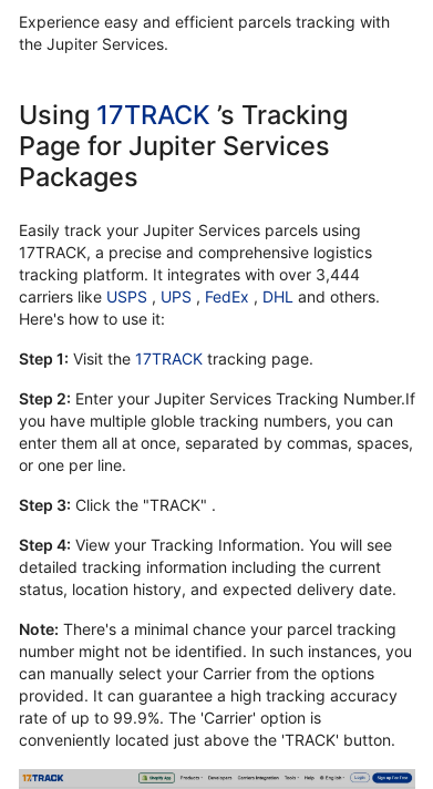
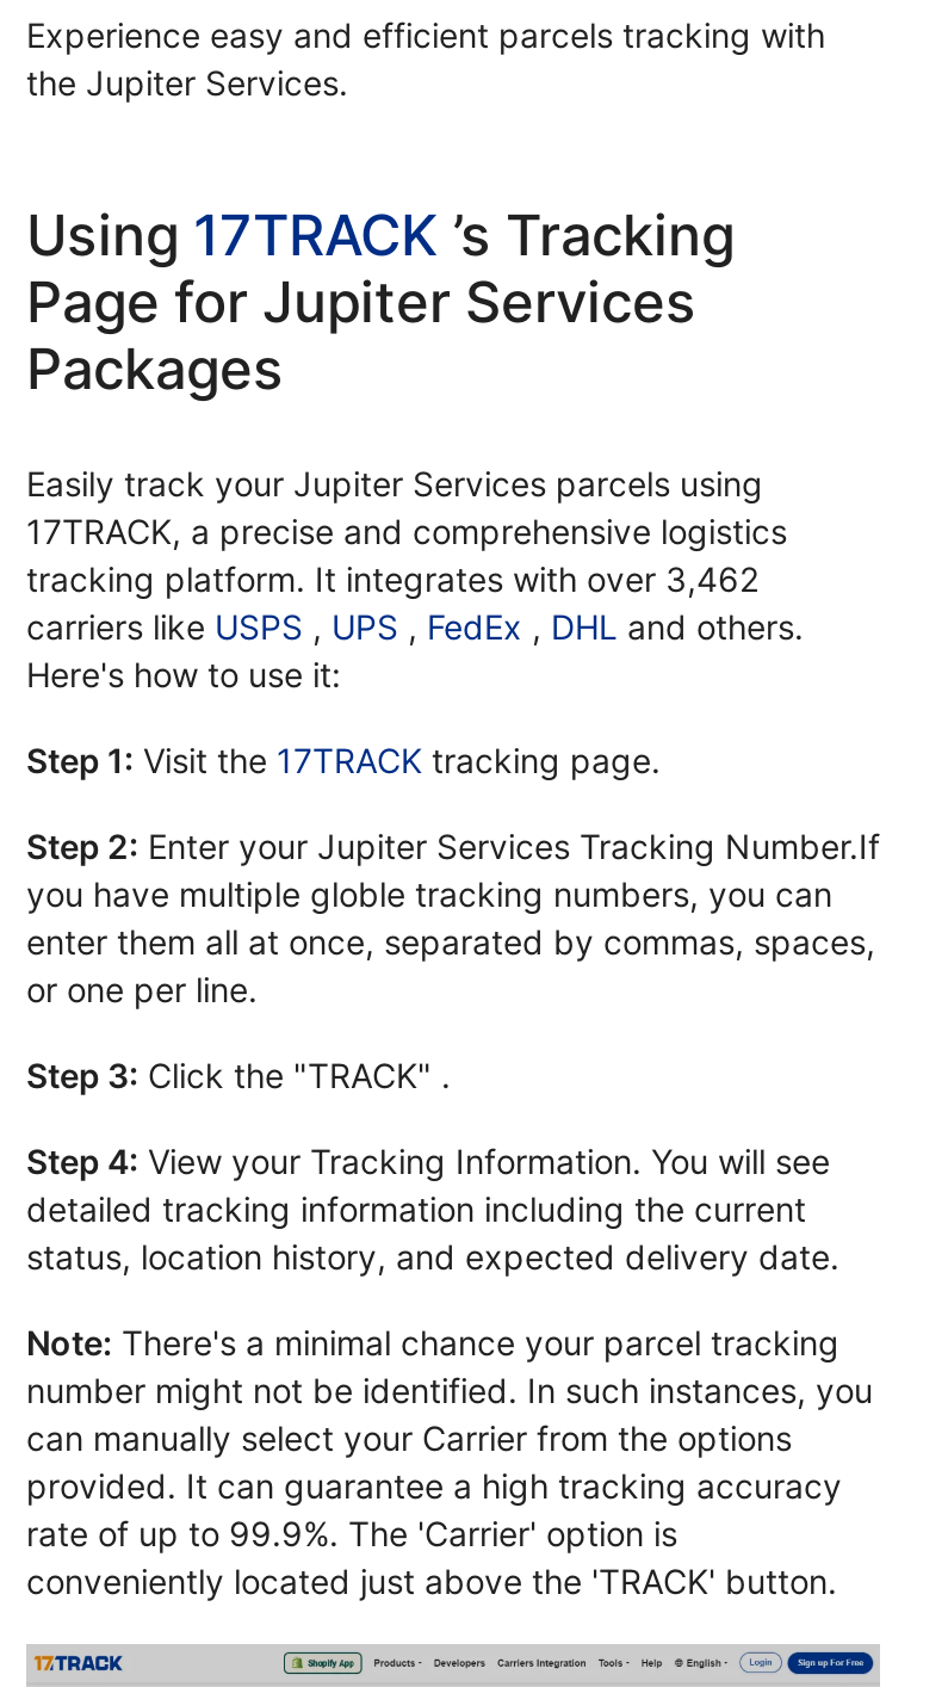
- tracking platform. It integrates with over 3,444
+ tracking platform. It integrates with over 3,462
